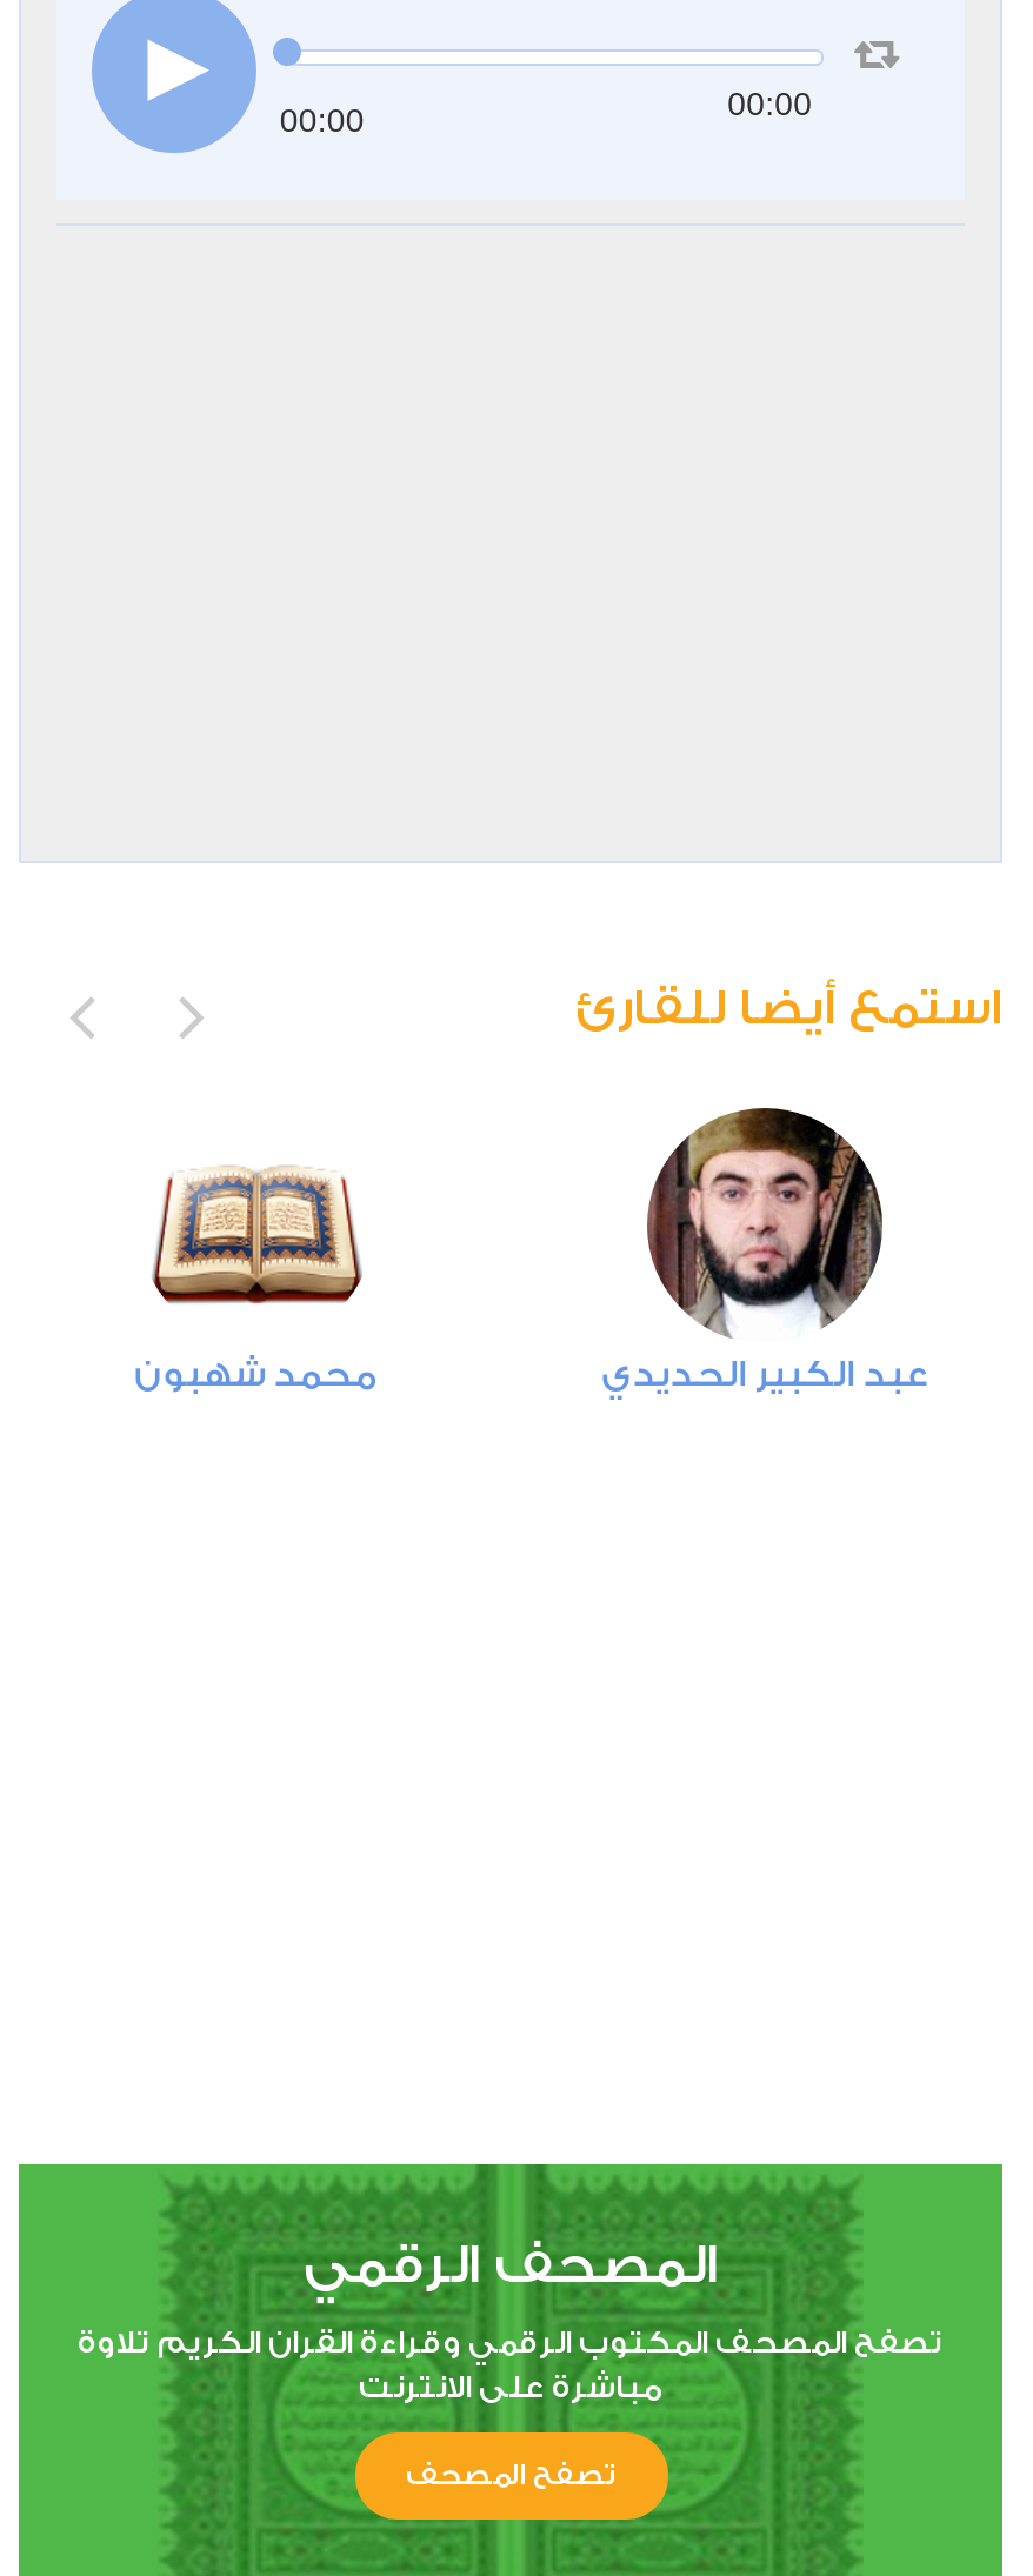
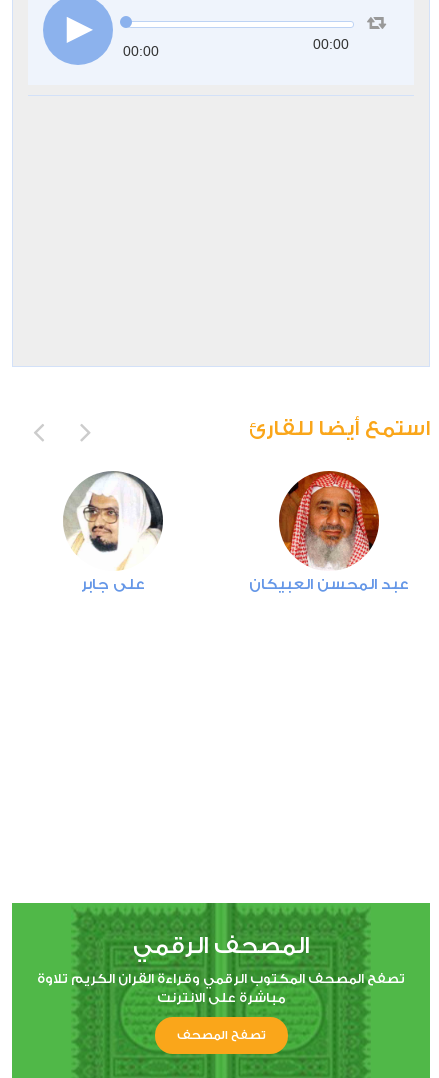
- [image]
+ [image]

- [image]
- عبد الكبير الحديدي
- محمد شهبون
+ [image]
+ عبد المحسن العبيكان
+ علي جابر
